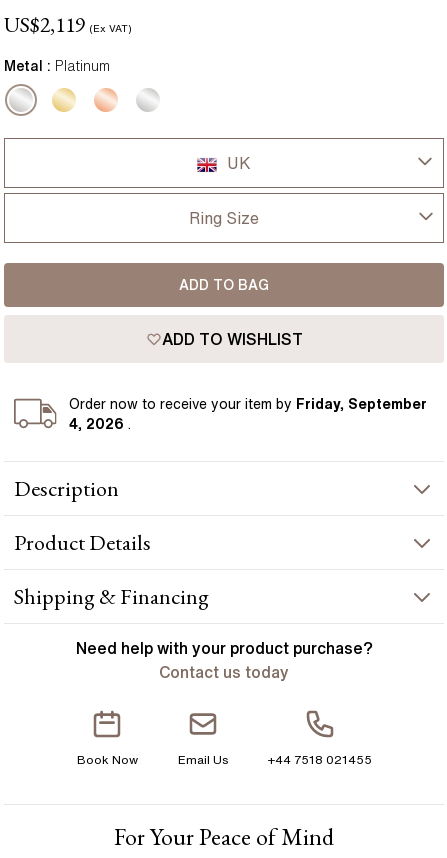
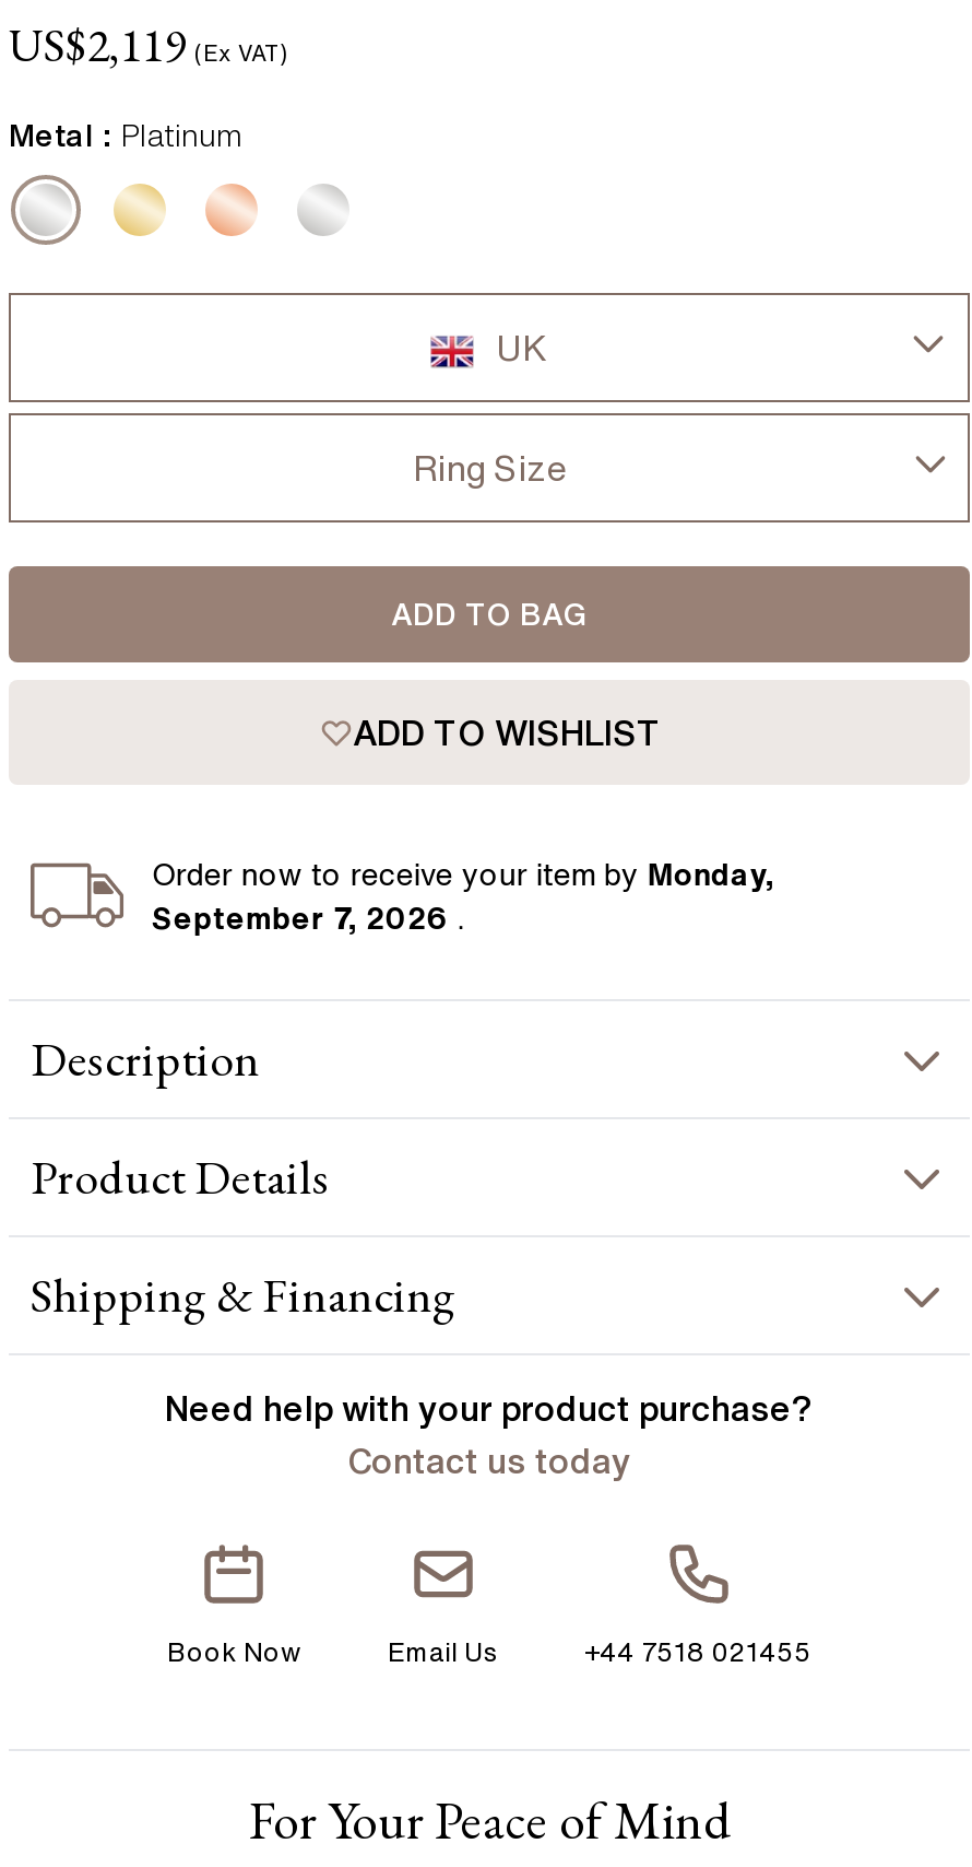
- Order now to receive your item by Friday, September
- 4, 2026 .
+ Order now to receive your item by Monday,
+ September 7, 2026 .
